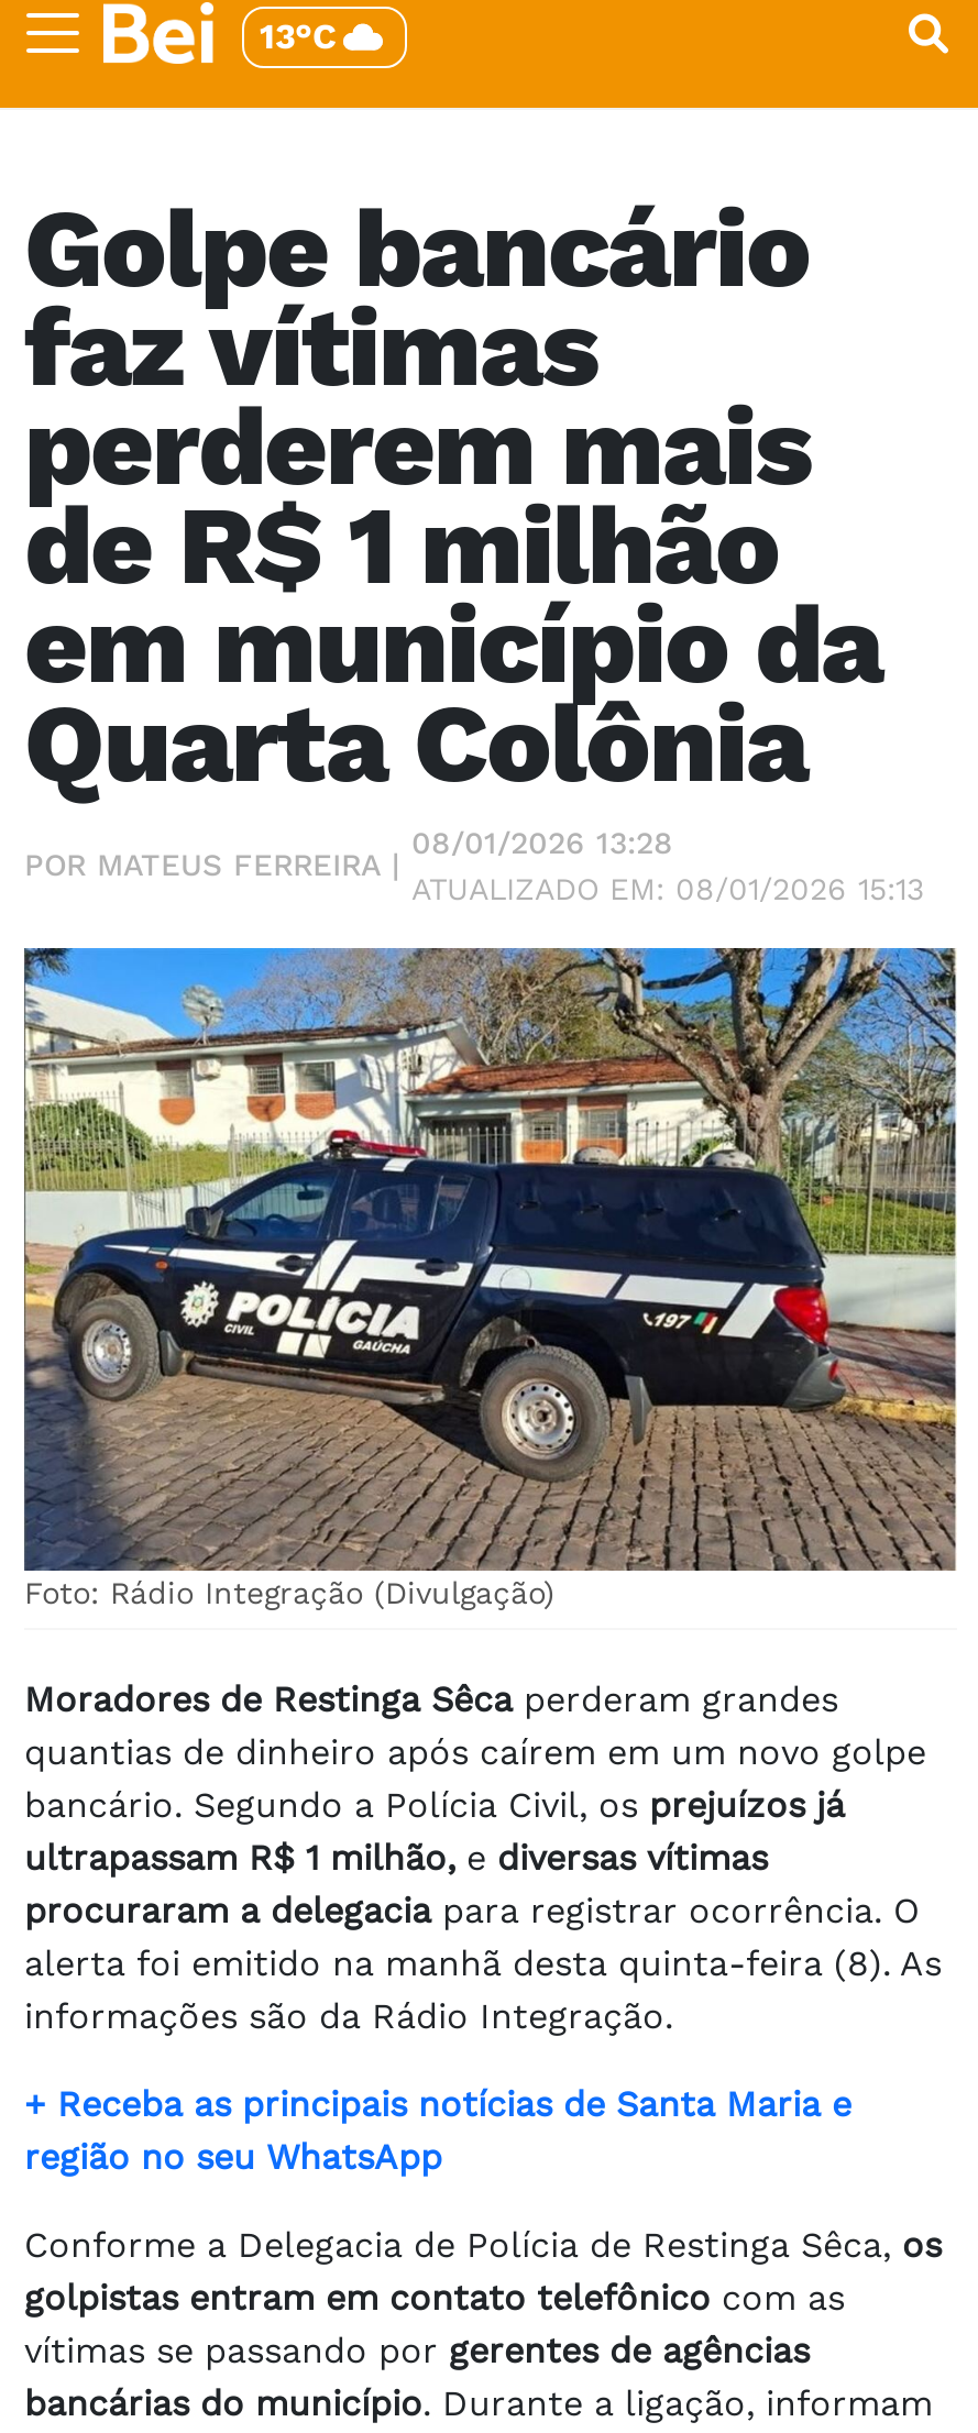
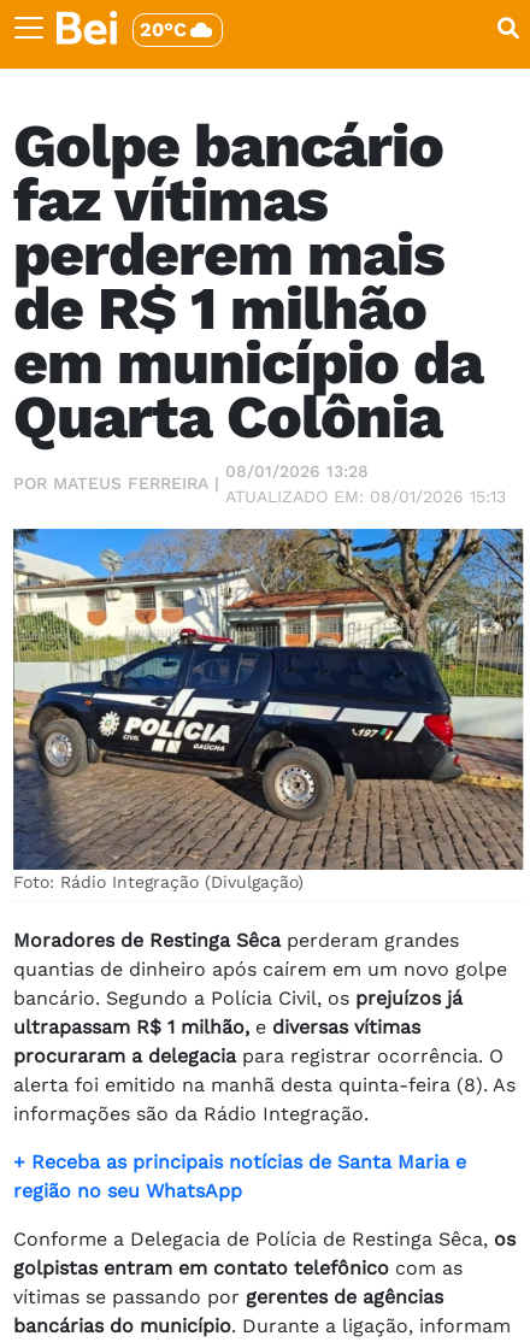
- 13°C
+ 20°C
